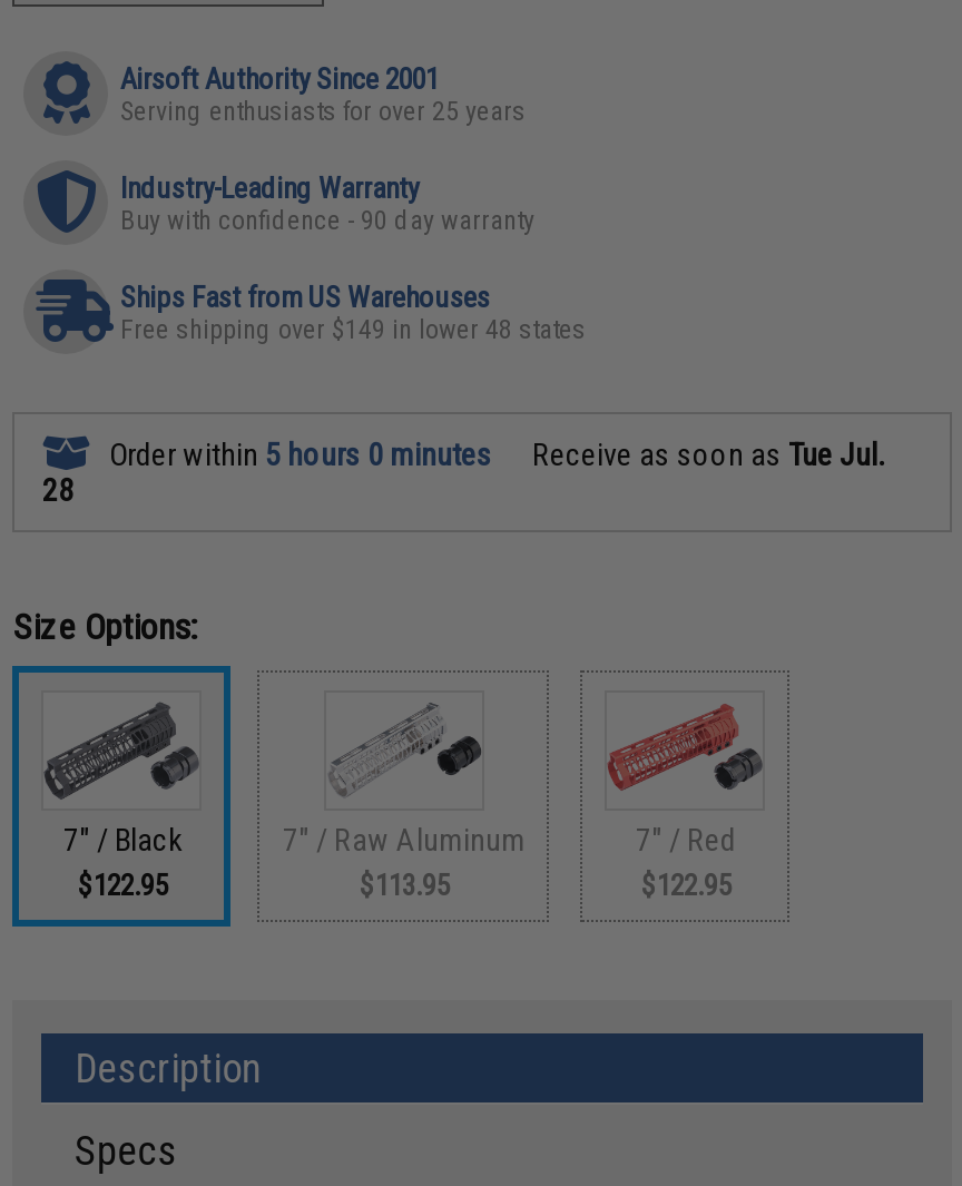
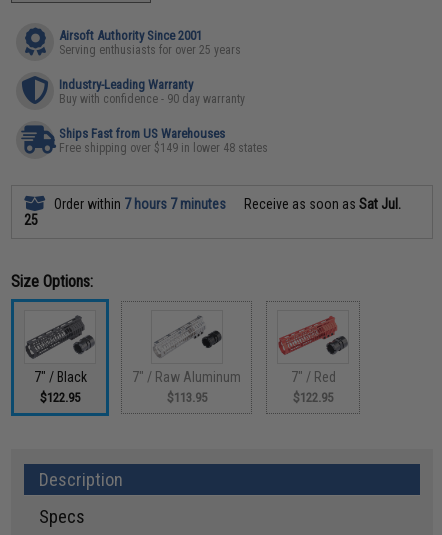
- Order within 5 hours 0 minutes
+ Order within 7 hours 7 minutes

- Receive as soon as Tue Jul.
+ Receive as soon as Sat Jul.

- 28
+ 25
